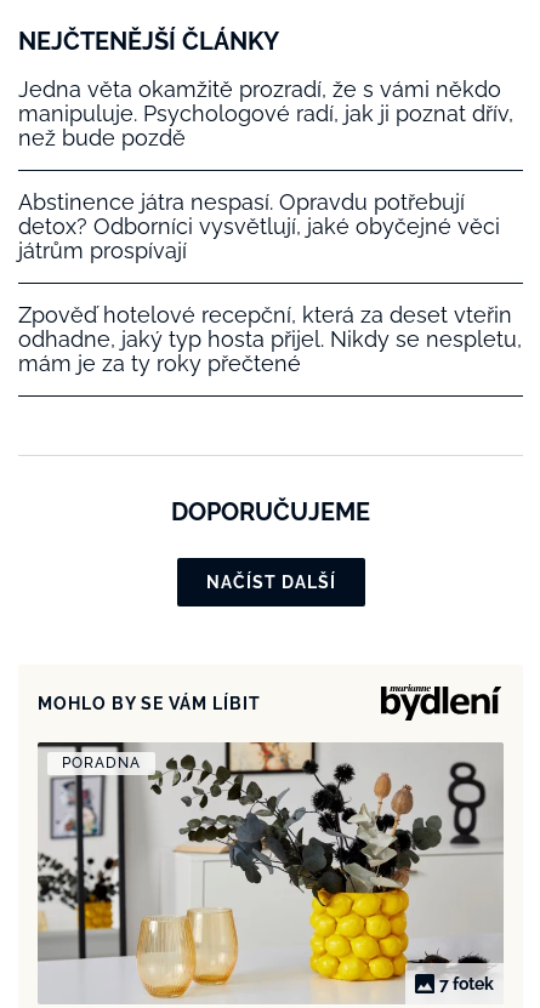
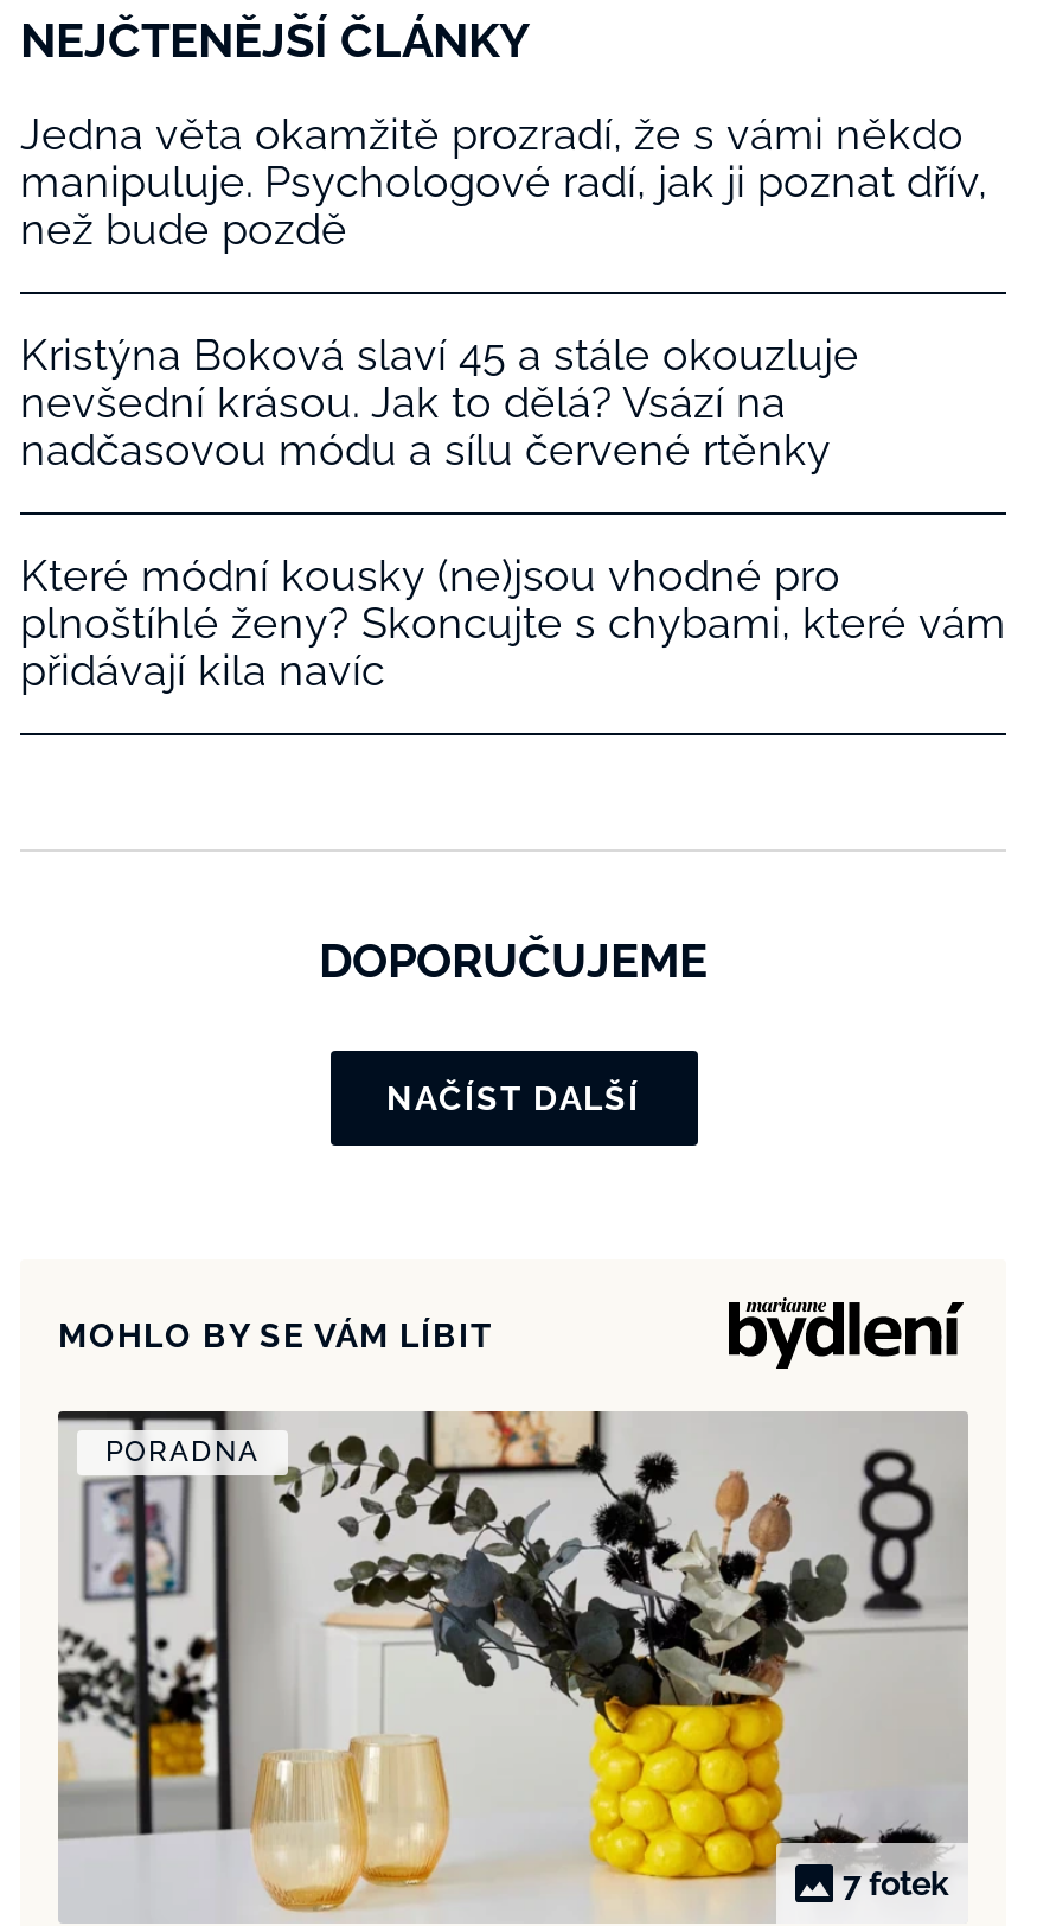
- Abstinence játra nespasí. Opravdu potřebují
- detox? Odborníci vysvětlují, jaké obyčejné věci
- játrům prospívají
+ Kristýna Boková slaví 45 a stále okouzluje
+ nevšední krásou. Jak to dělá? Vsází na
+ nadčasovou módu a sílu červené rtěnky

- Zpověď hotelové recepční, která za deset vteřin
- odhadne, jaký typ hosta přijel. Nikdy se nespletu,
- mám je za ty roky přečtené
+ Které módní kousky (ne)jsou vhodné pro
+ plnoštíhlé ženy? Skoncujte s chybami, které vám
+ přidávají kila navíc
